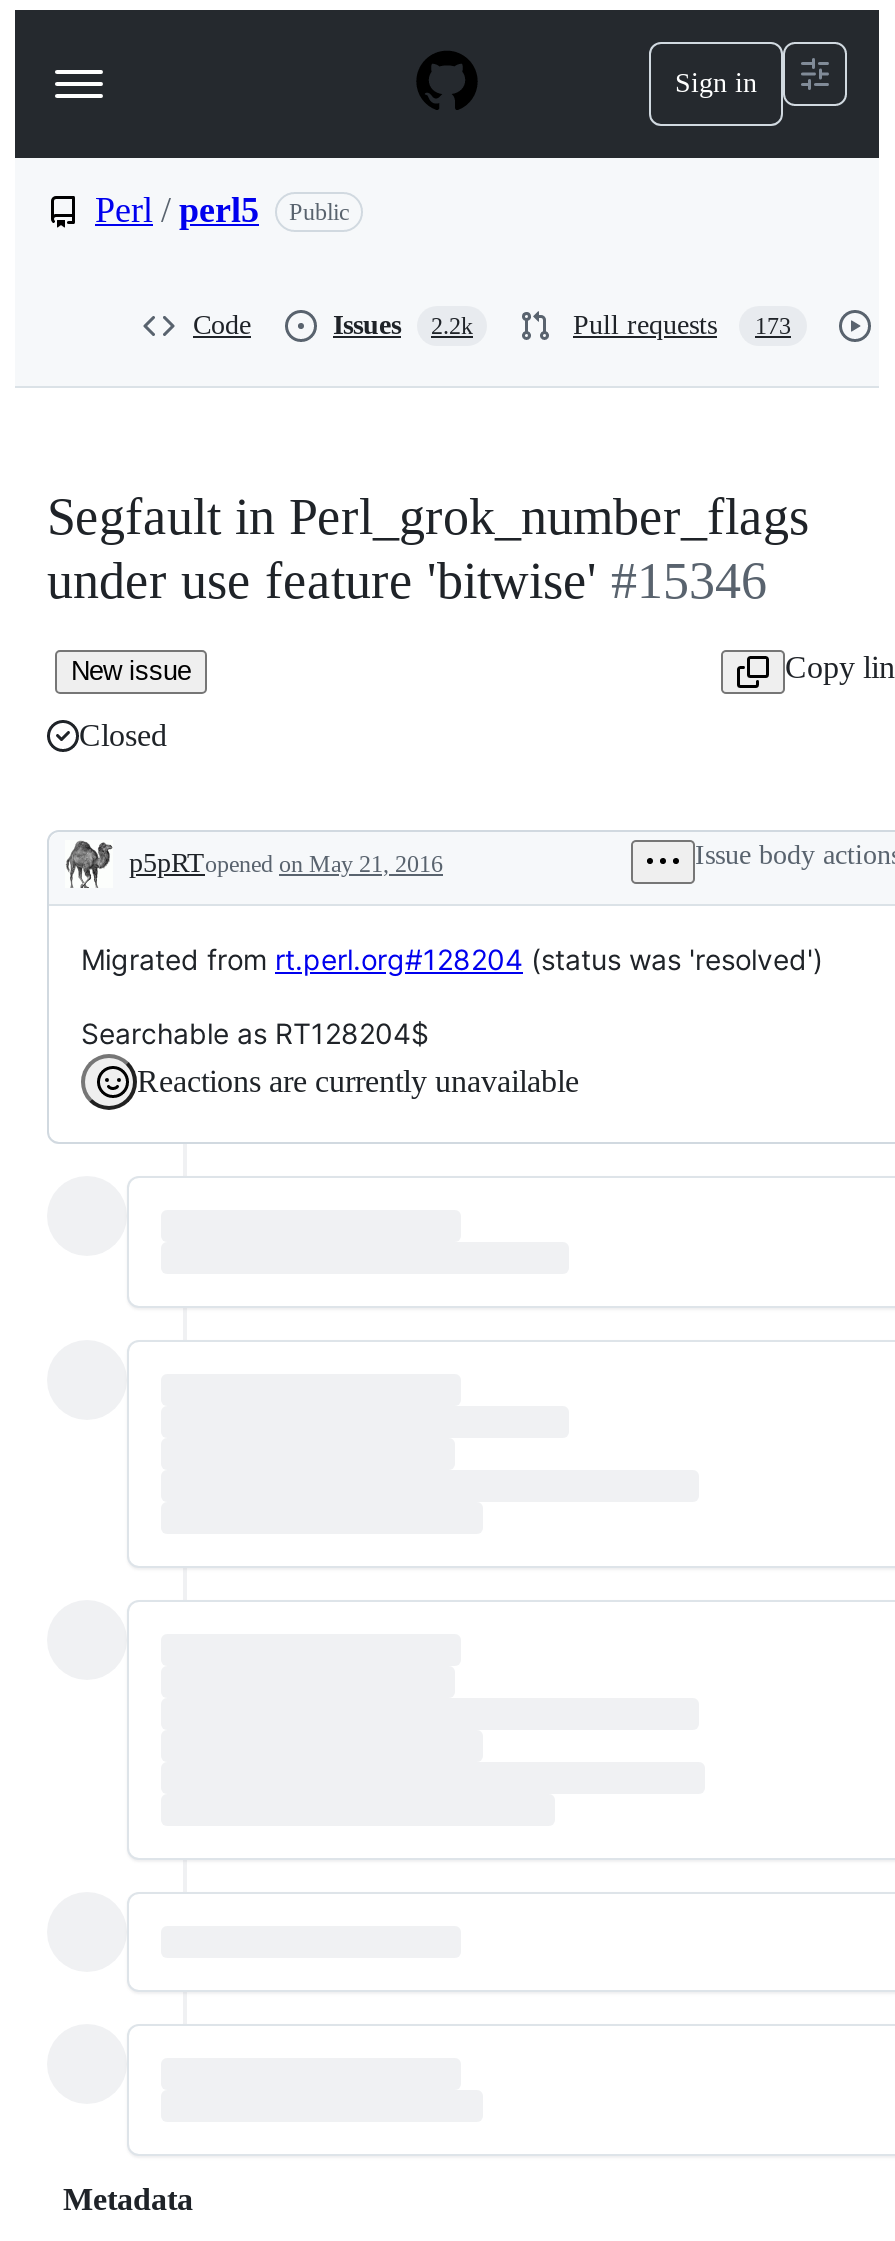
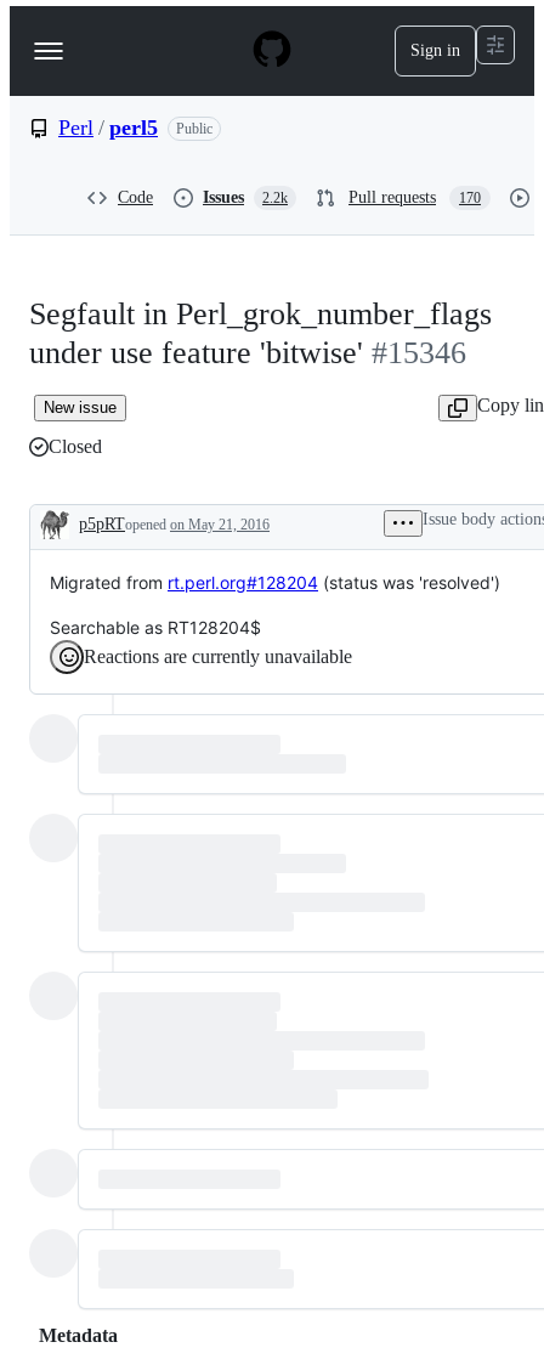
- Pull requests 173
+ Pull requests 170
